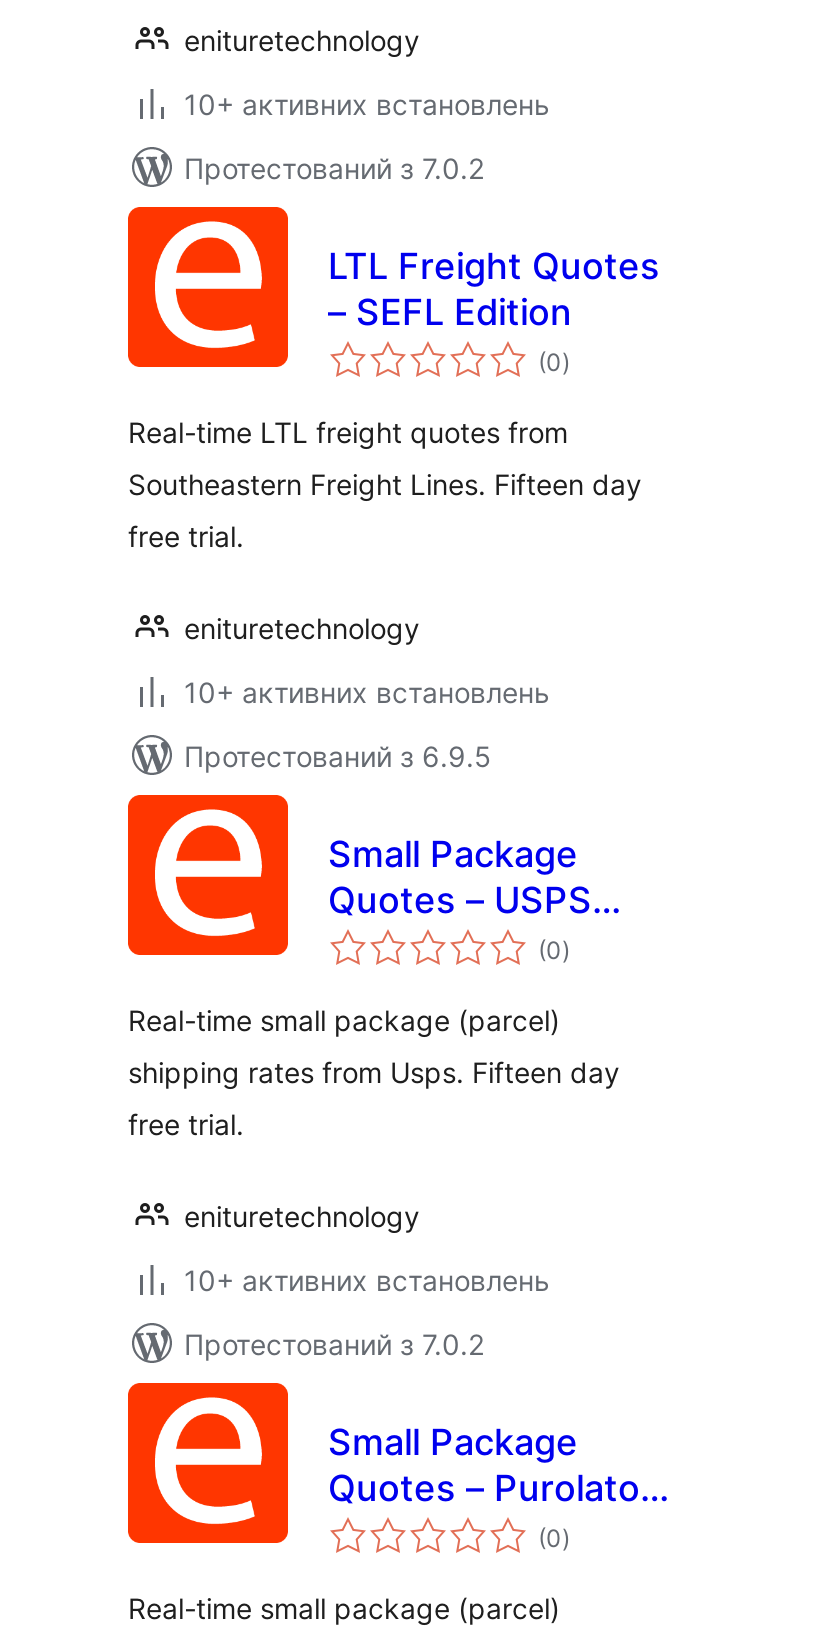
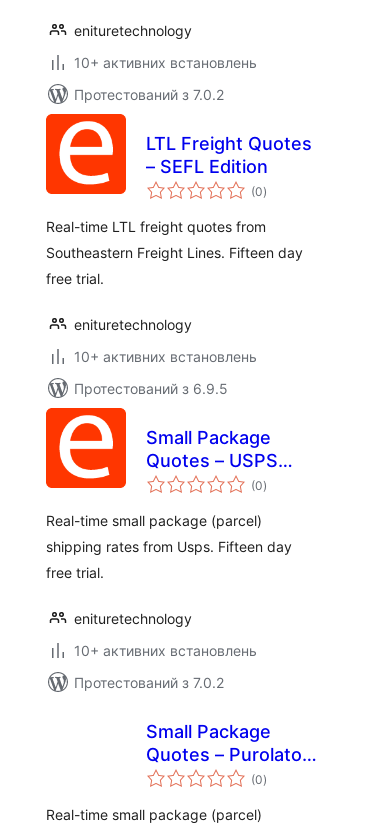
- [image]
